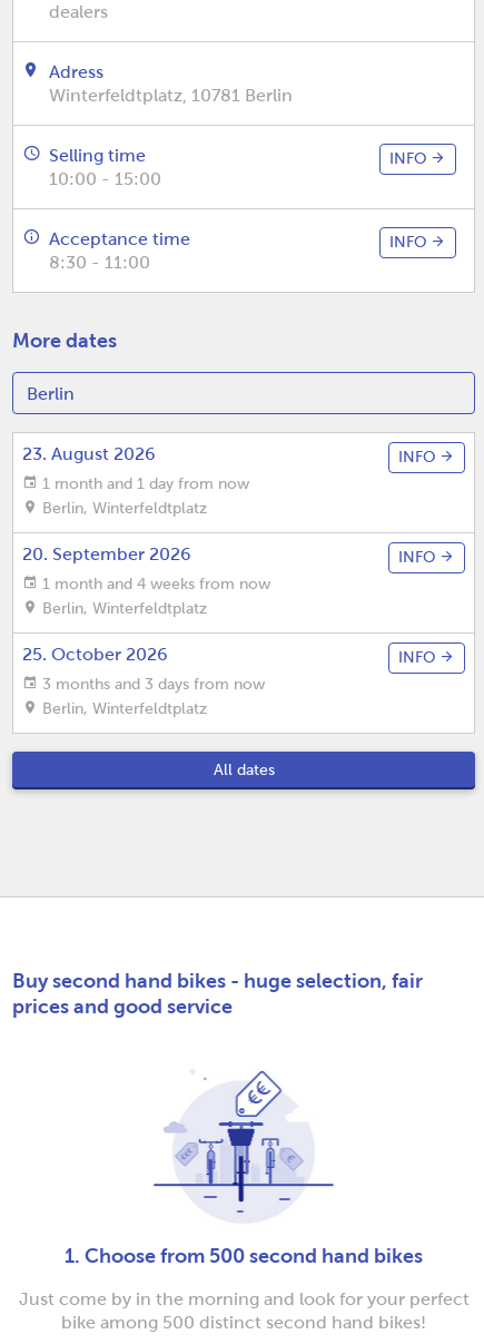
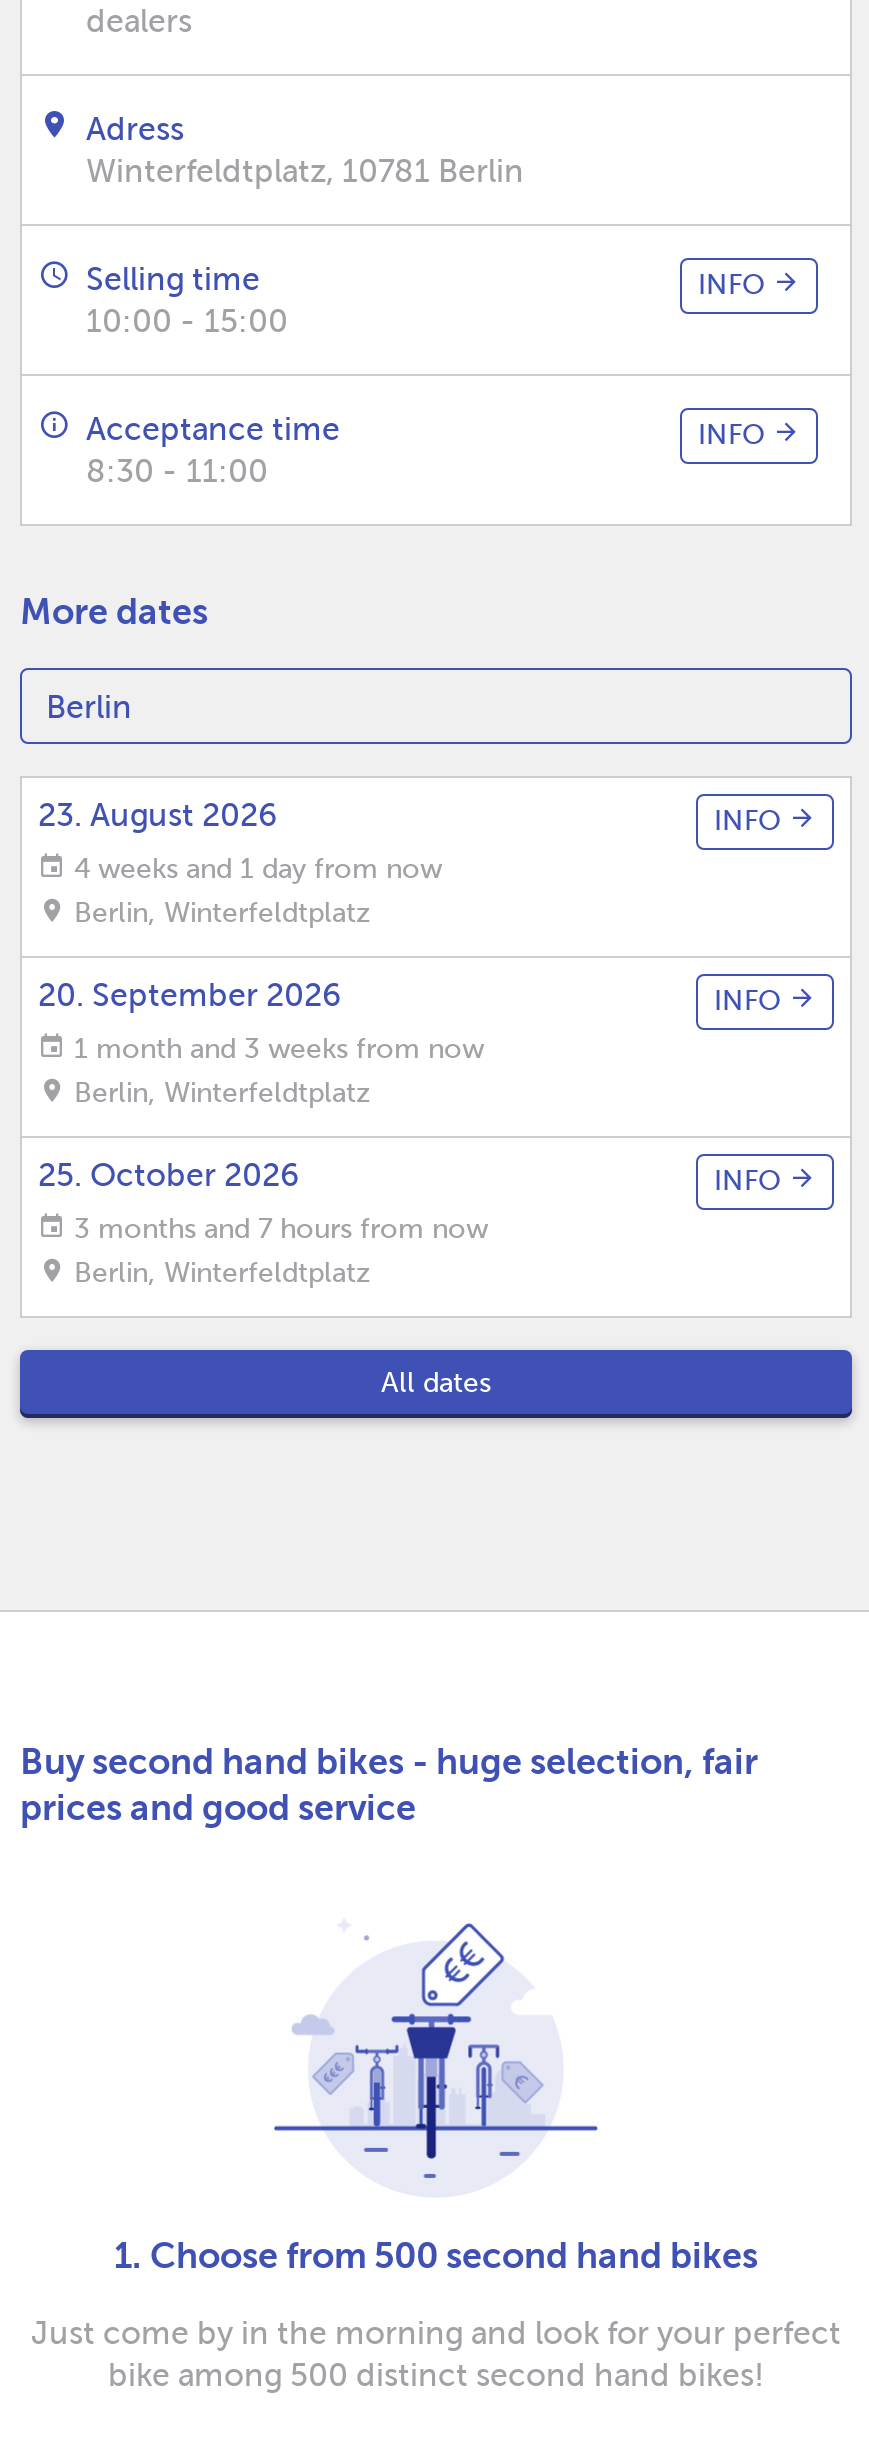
- 1 month and 1 day from now
+ 4 weeks and 1 day from now

- 1 month and 4 weeks from now
+ 1 month and 3 weeks from now

- 3 months and 3 days from now
+ 3 months and 7 hours from now
